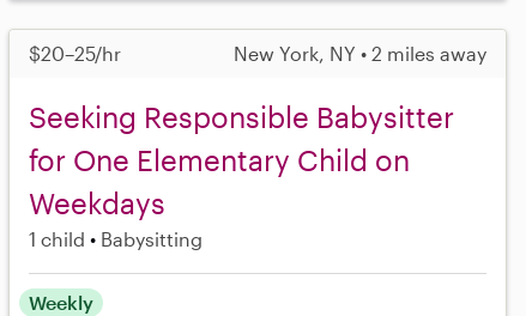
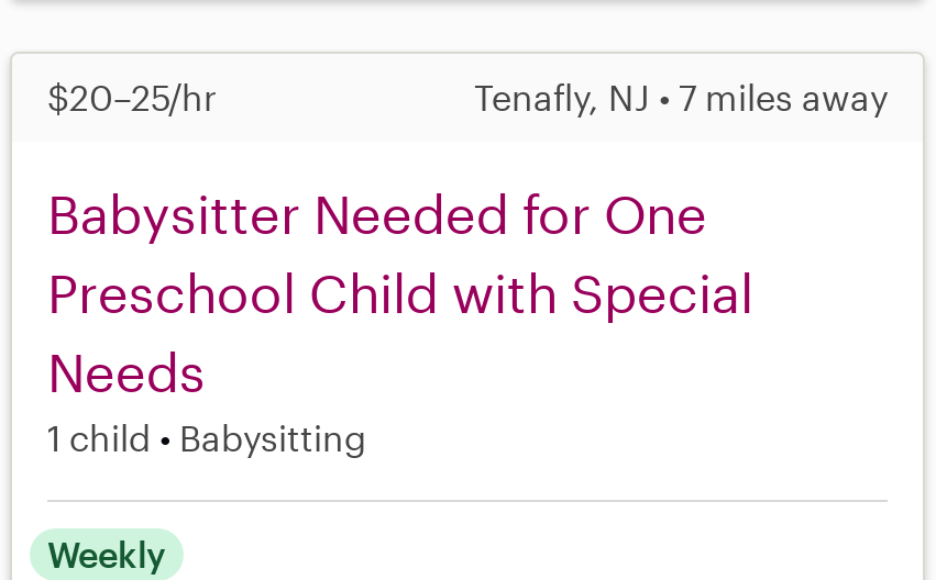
- New York, NY • 2 miles away
+ Tenafly, NJ • 7 miles away

- Seeking Responsible Babysitter
- for One Elementary Child on
- Weekdays
+ Babysitter Needed for One
+ Preschool Child with Special
+ Needs
